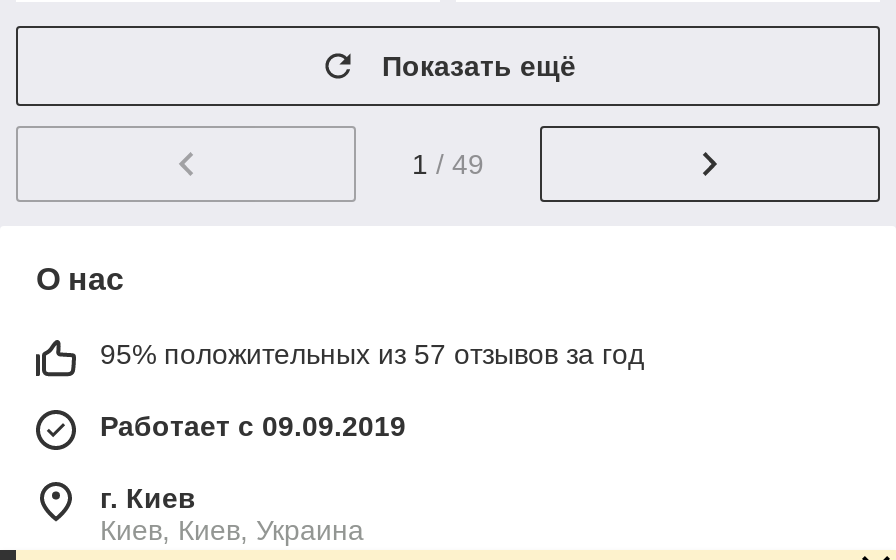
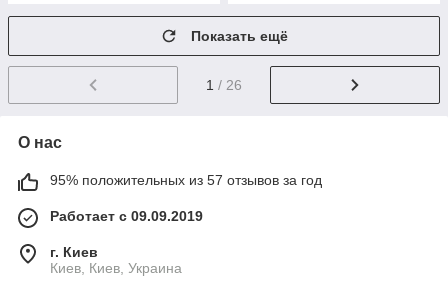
- 1 / 49
+ 1 / 26
